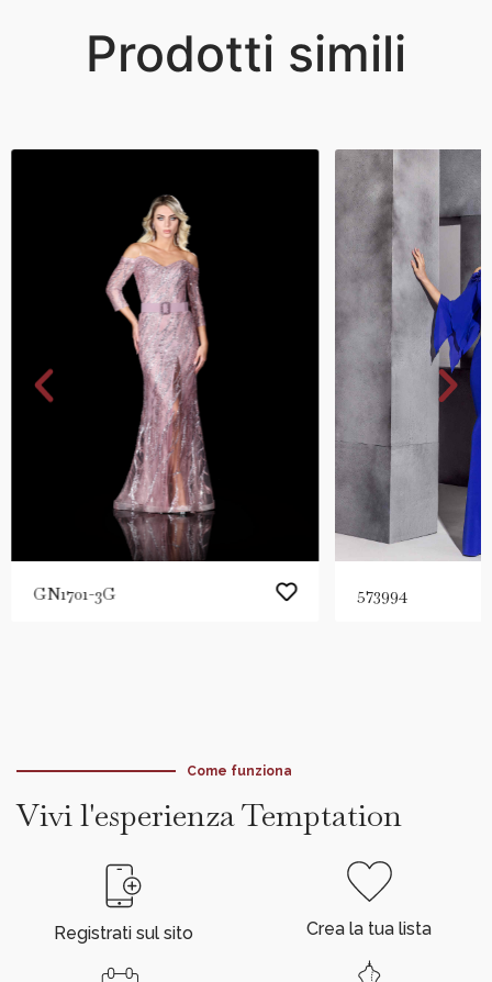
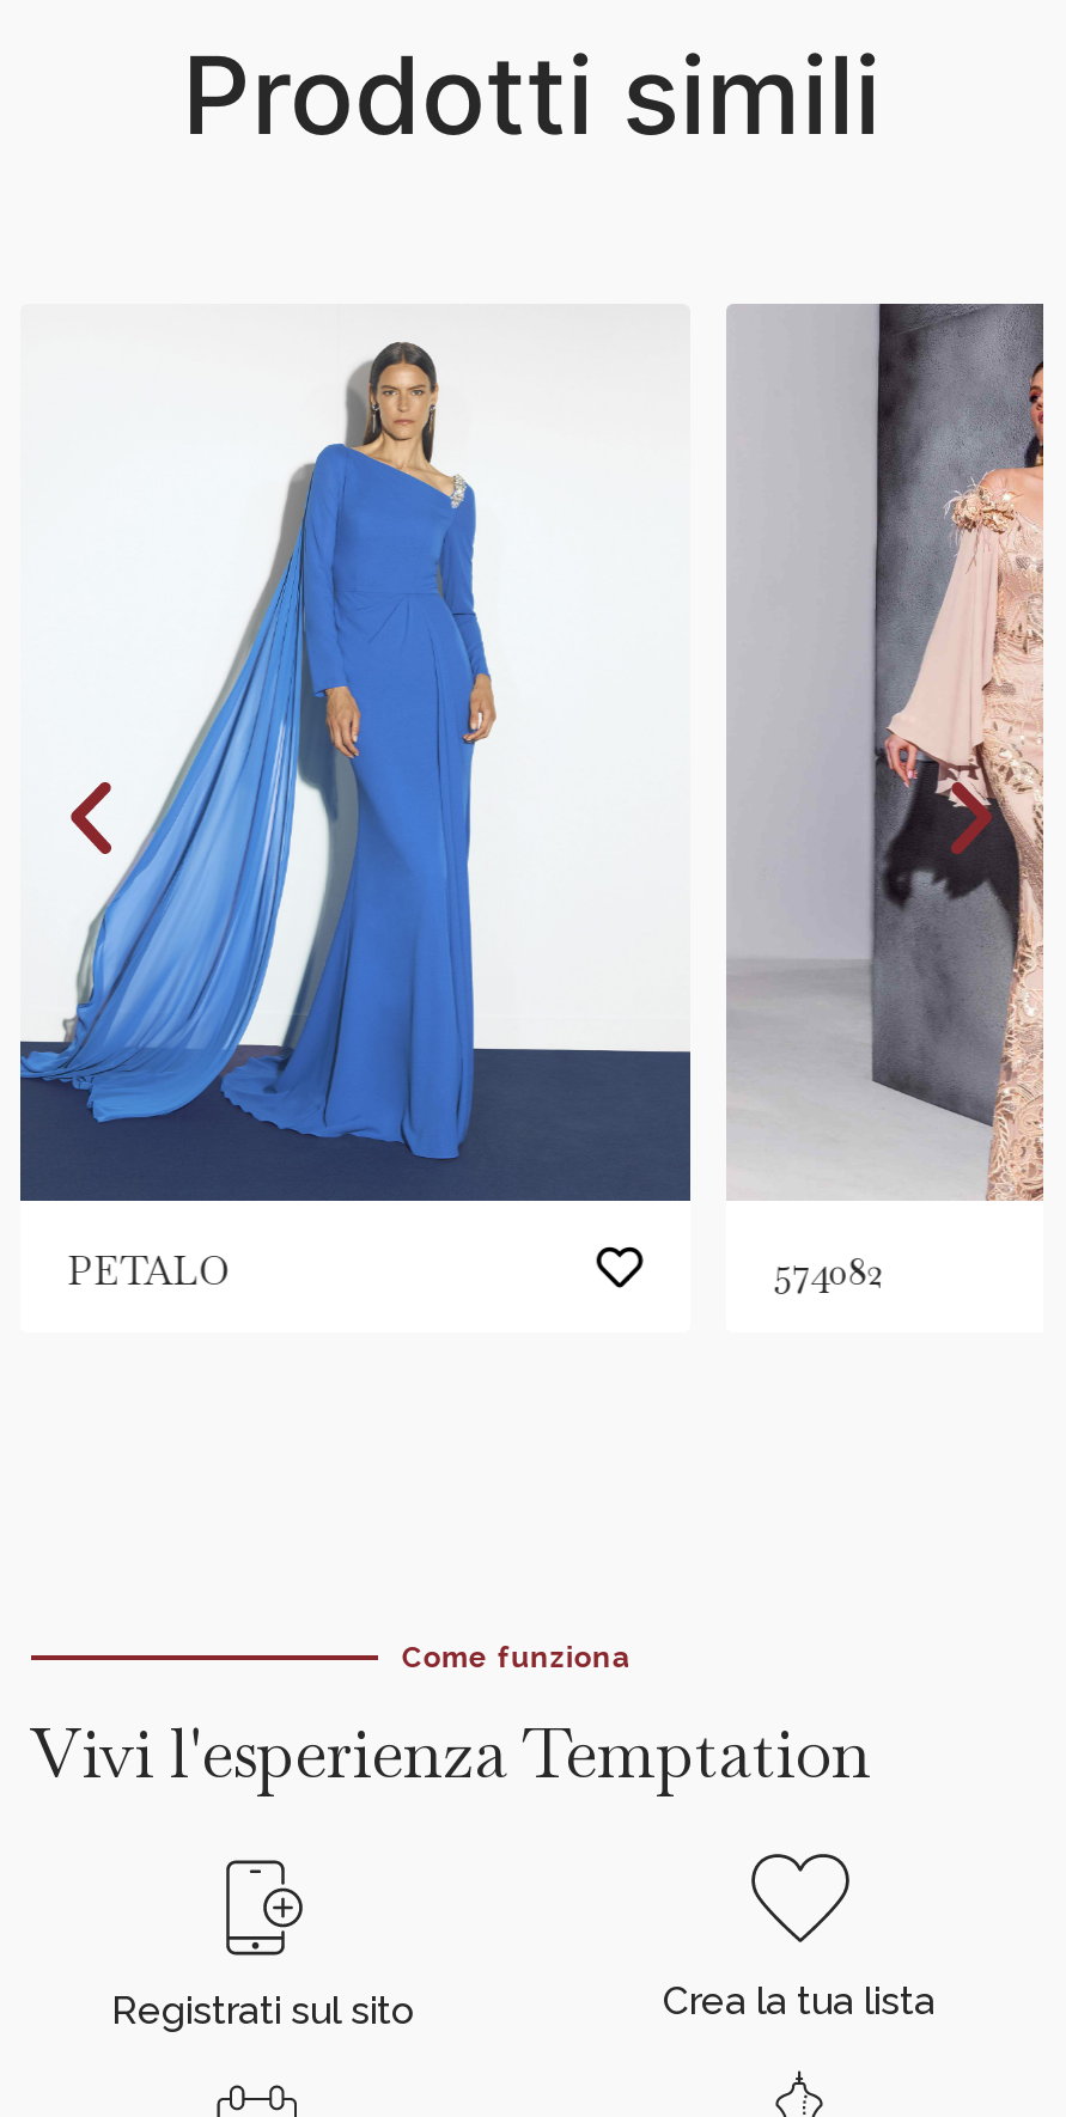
- [image]
- GN1701-3G
- 573994
+ [image]
+ PETALO
+ 574082

- [image]
+ [image]
